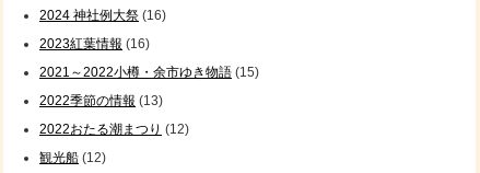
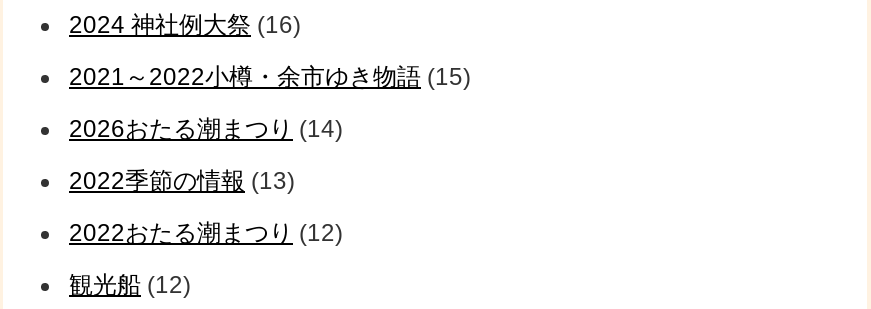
- 2023紅葉情報(16)

moved up: 2021～2022小樽・余市ゆき物語(15)

+ 2026おたる潮まつり(14)
